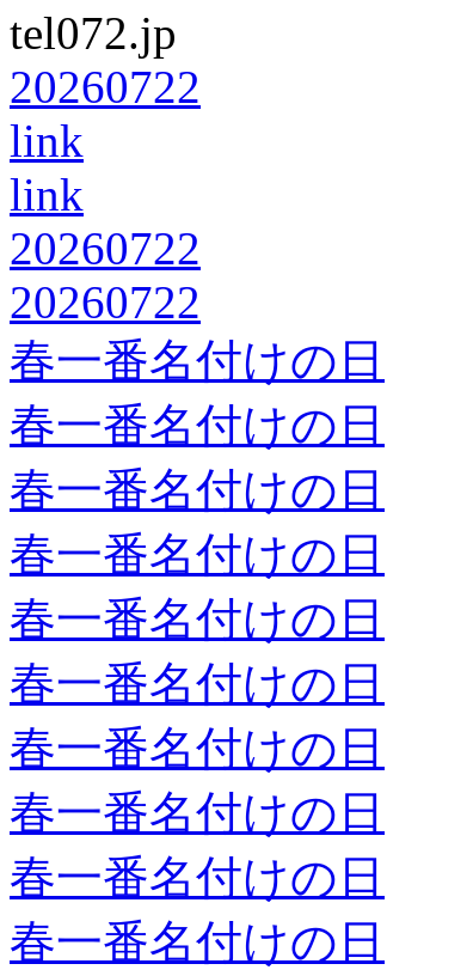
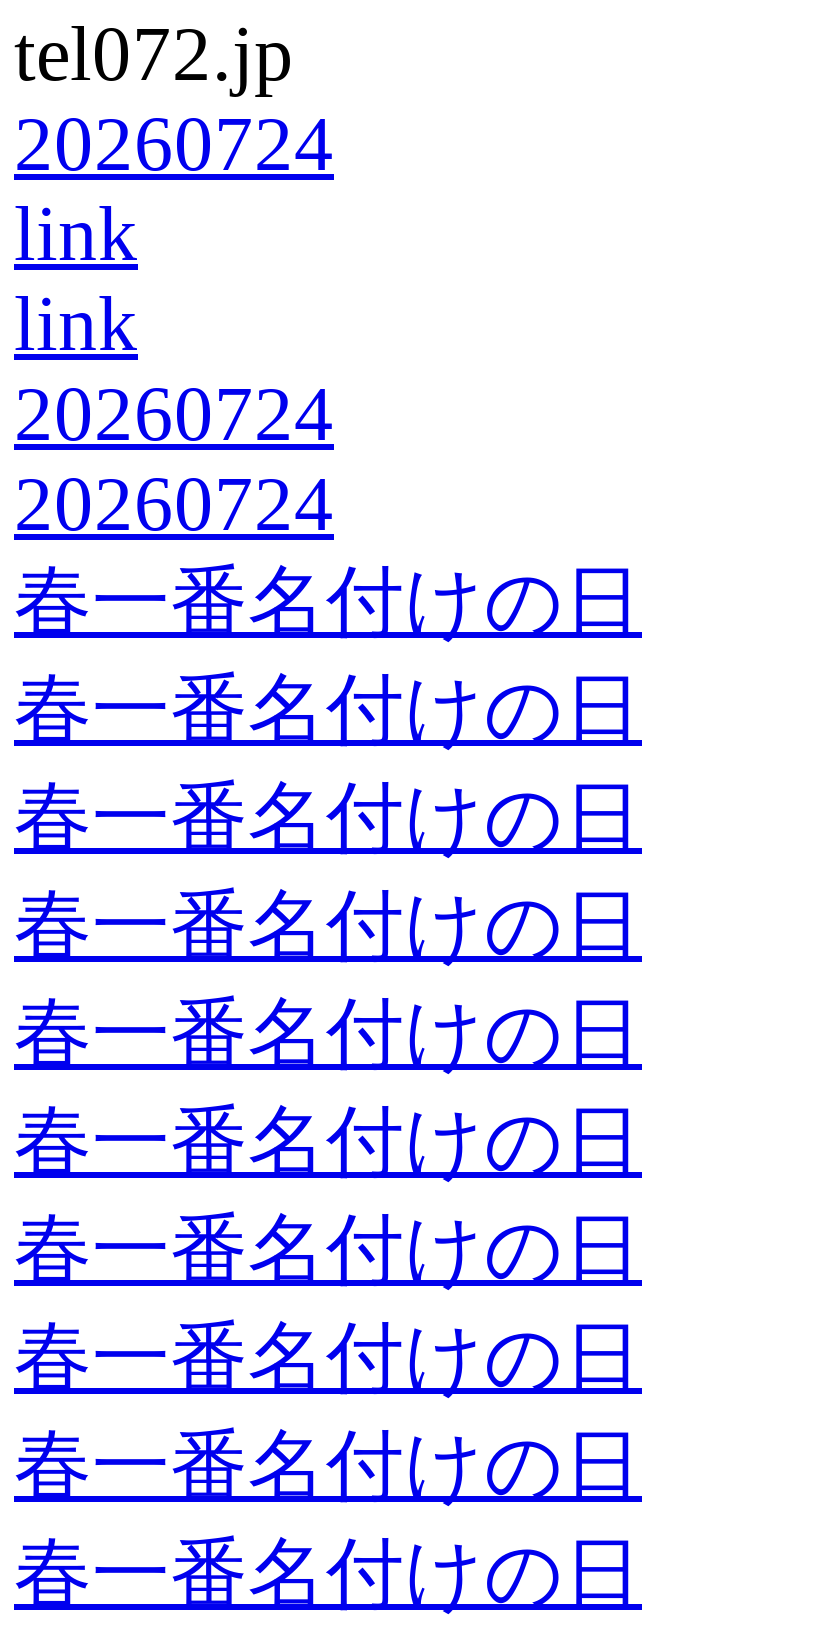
- 20260722
+ 20260724

- 20260722
+ 20260724

- 20260722
+ 20260724
